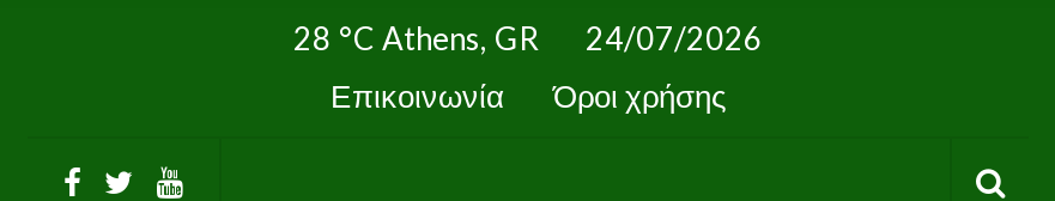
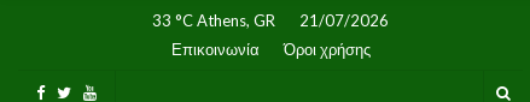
- 28 °C Athens, GR
+ 33 °C Athens, GR

- 24/07/2026
+ 21/07/2026
